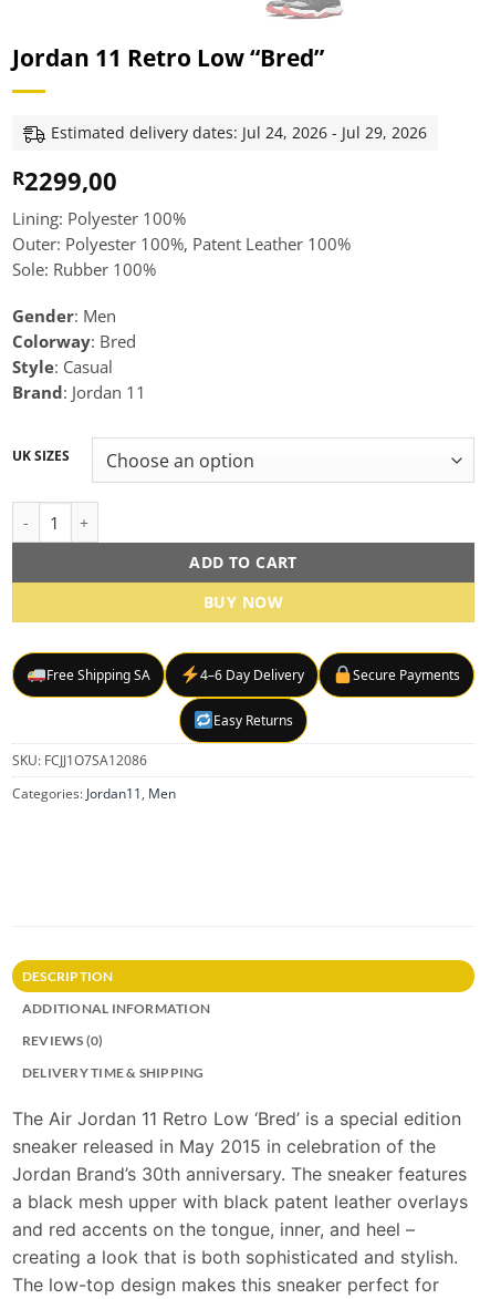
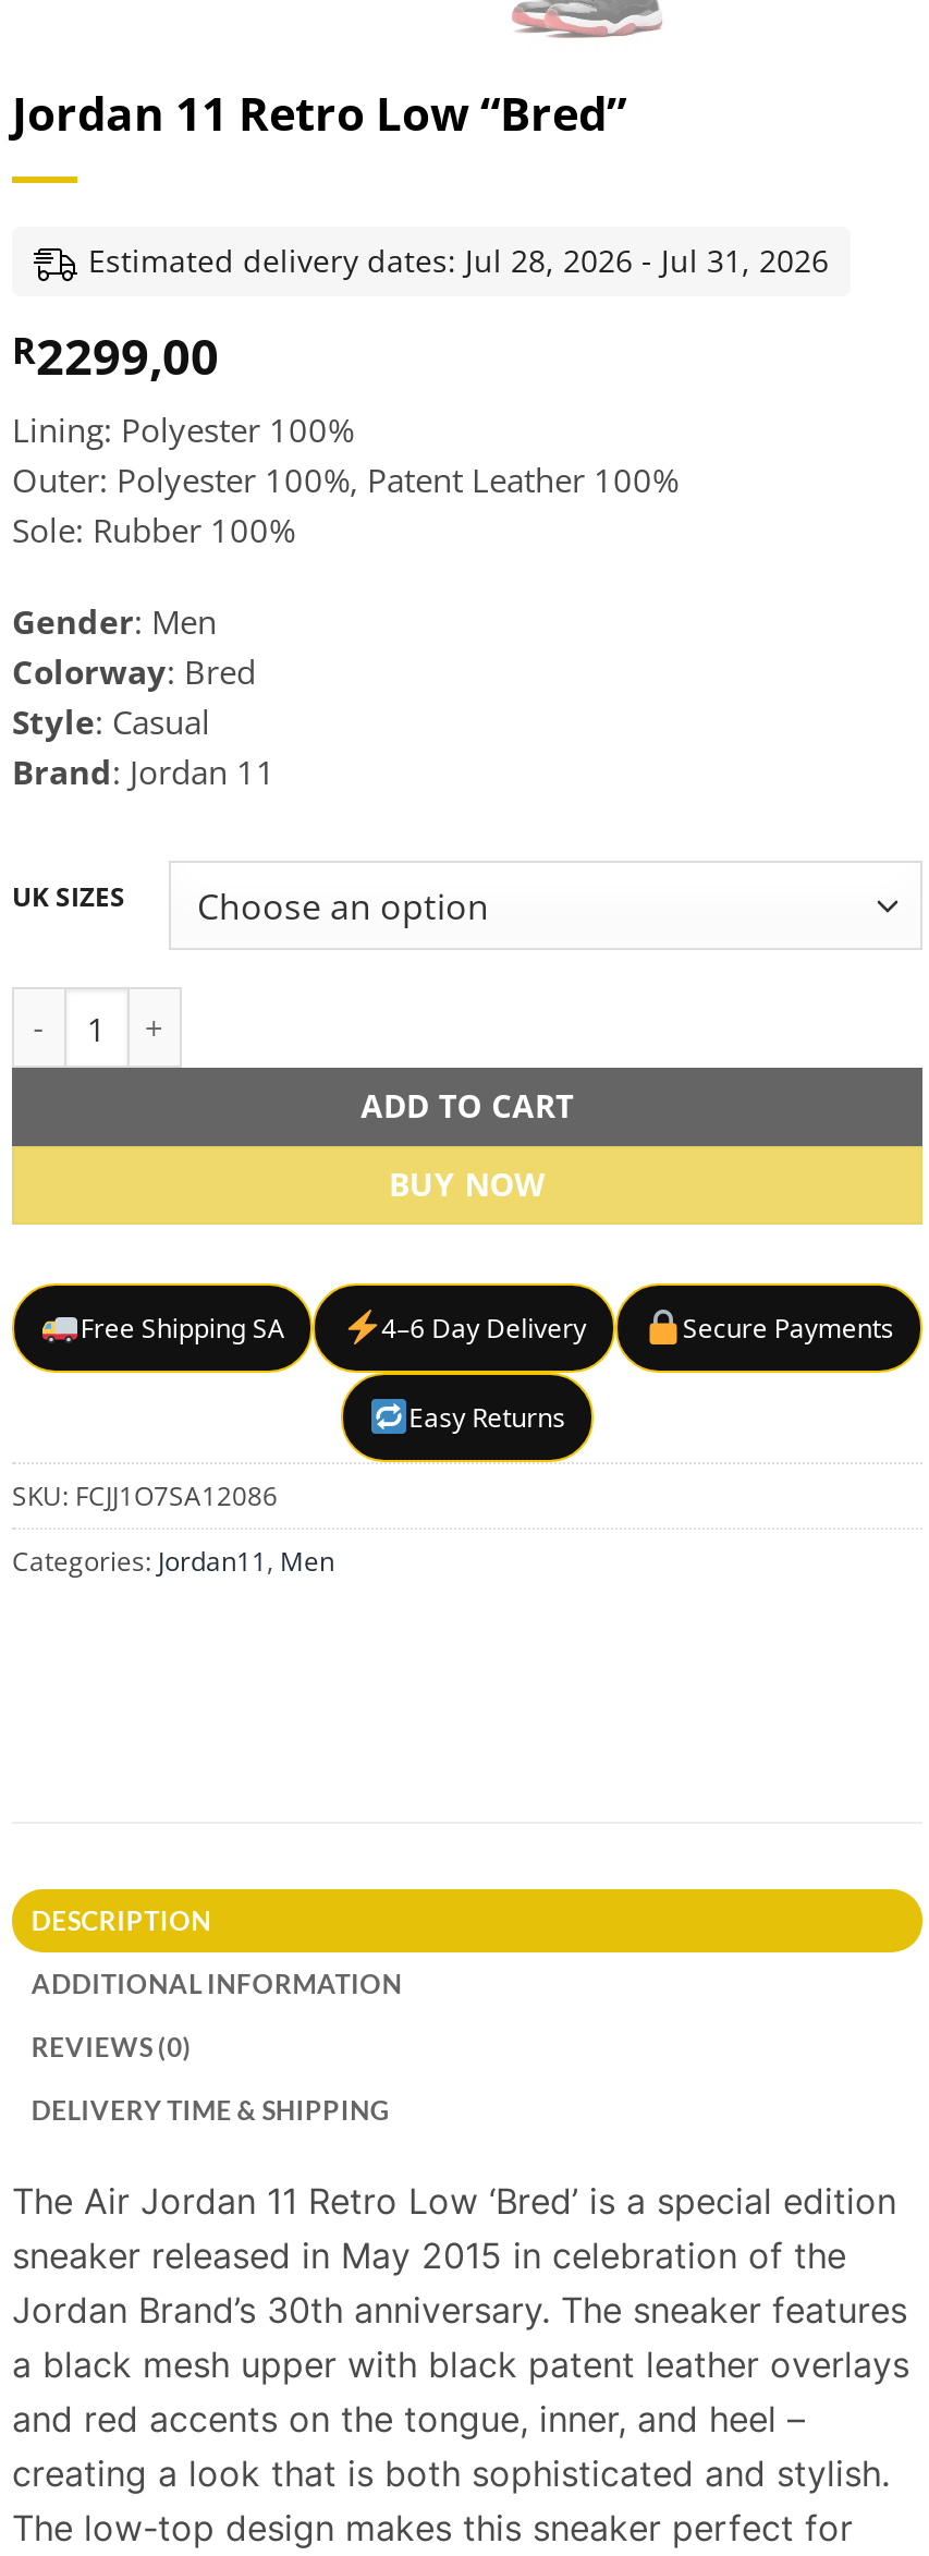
- Estimated delivery dates: Jul 24, 2026 - Jul 29, 2026
+ Estimated delivery dates: Jul 28, 2026 - Jul 31, 2026
